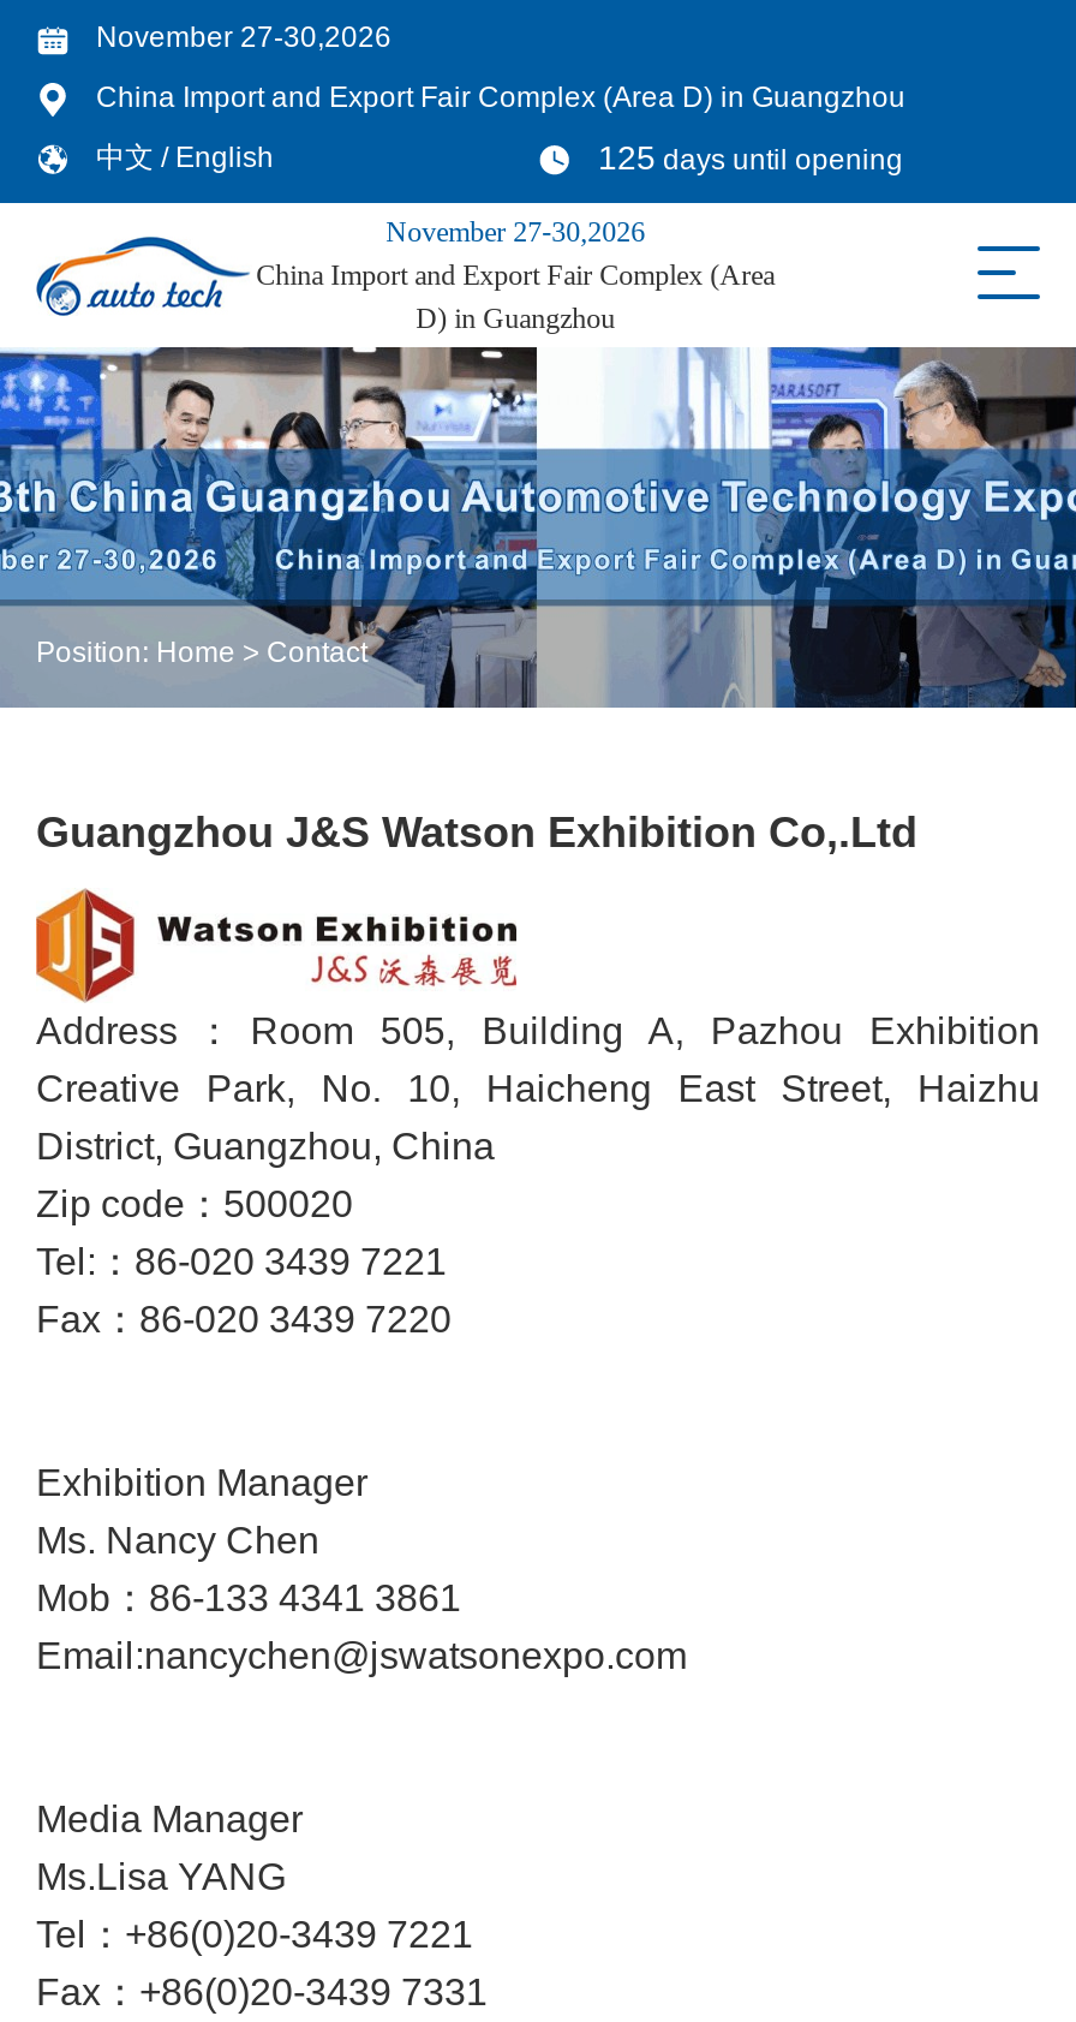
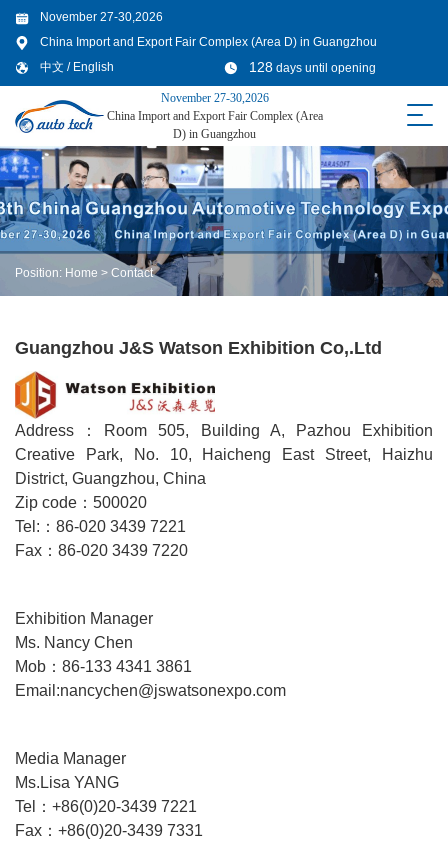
- 125 days until opening
+ 128 days until opening
